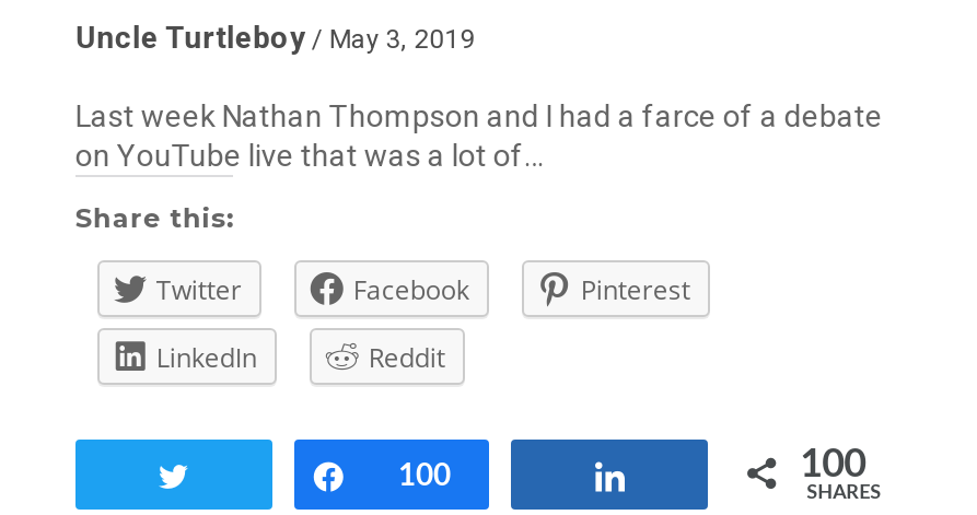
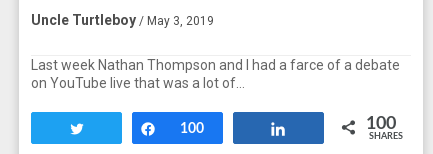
- Share this:
- Twitter
- Facebook
- Pinterest
- LinkedIn
- Reddit
